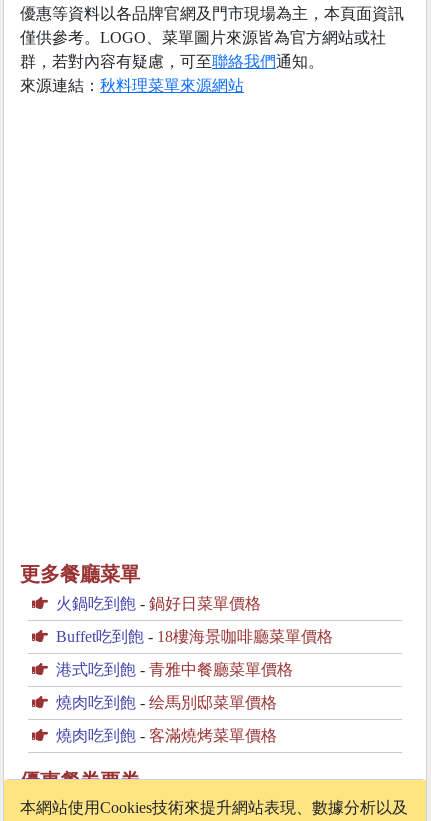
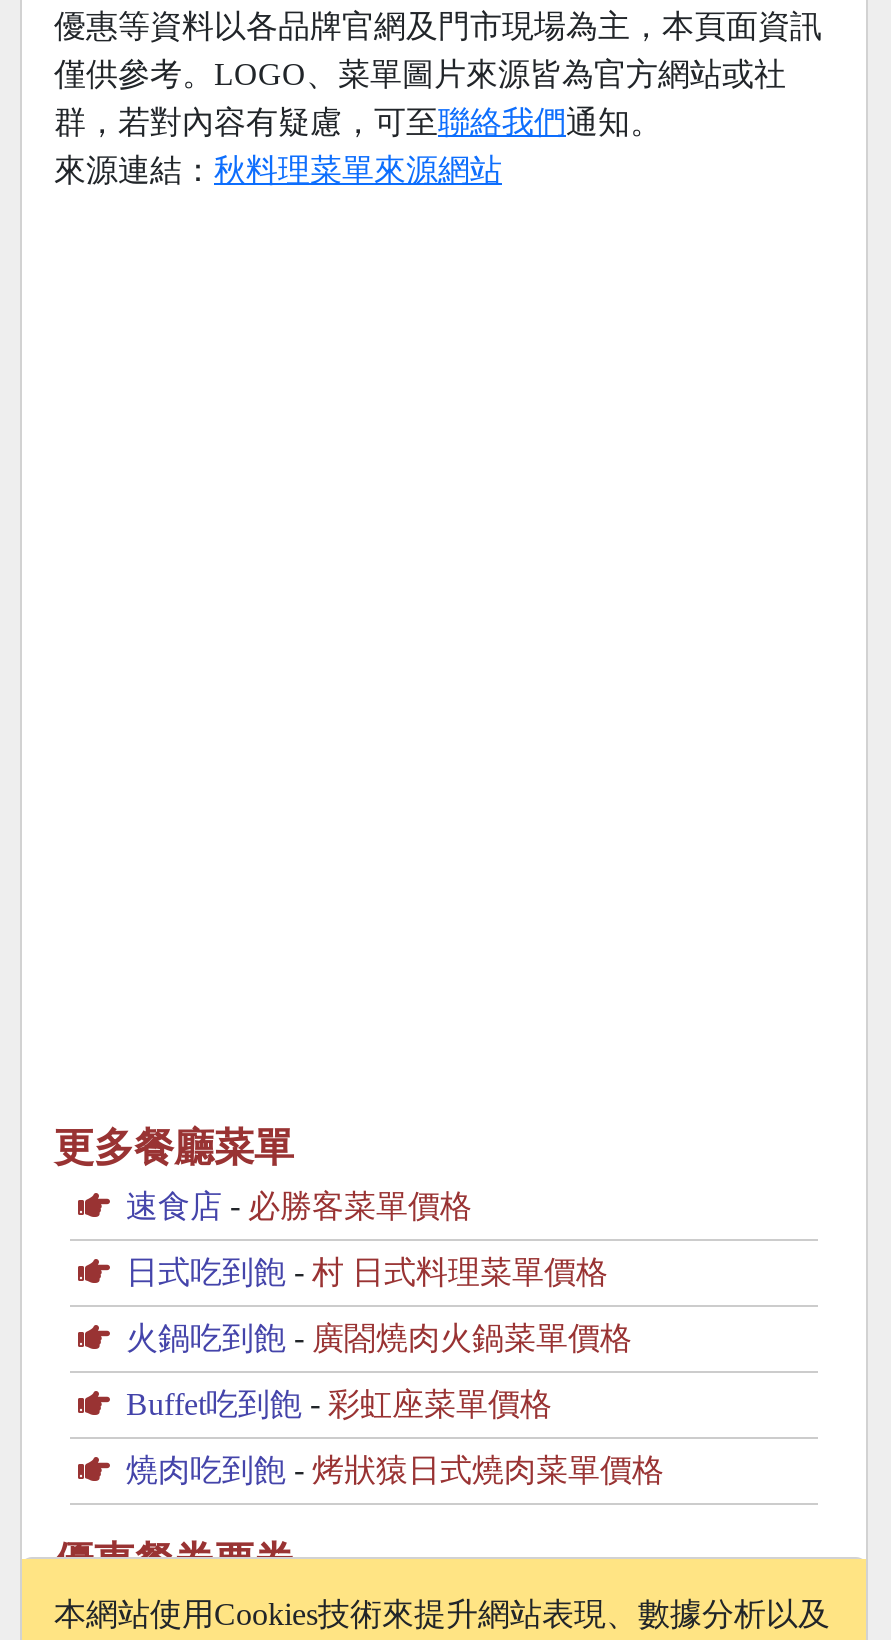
- 火鍋吃到飽-鍋好日菜單價格
+ 速食店-必勝客菜單價格

- Buffet吃到飽- 18樓海景咖啡廳菜單價格
+ 日式吃到飽-村 日式料理菜單價格

- 港式吃到飽-青雅中餐廳菜單價格
+ 火鍋吃到飽-廣閤燒肉火鍋菜單價格

- 燒肉吃到飽-绘馬別邸菜單價格
+ Buffet吃到飽-彩虹座菜單價格

- 燒肉吃到飽-客滿燒烤菜單價格
+ 燒肉吃到飽-烤狀猿日式燒肉菜單價格
